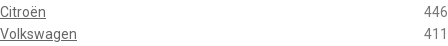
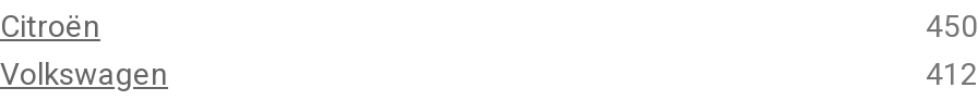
- 446
+ 450

- 411
+ 412
